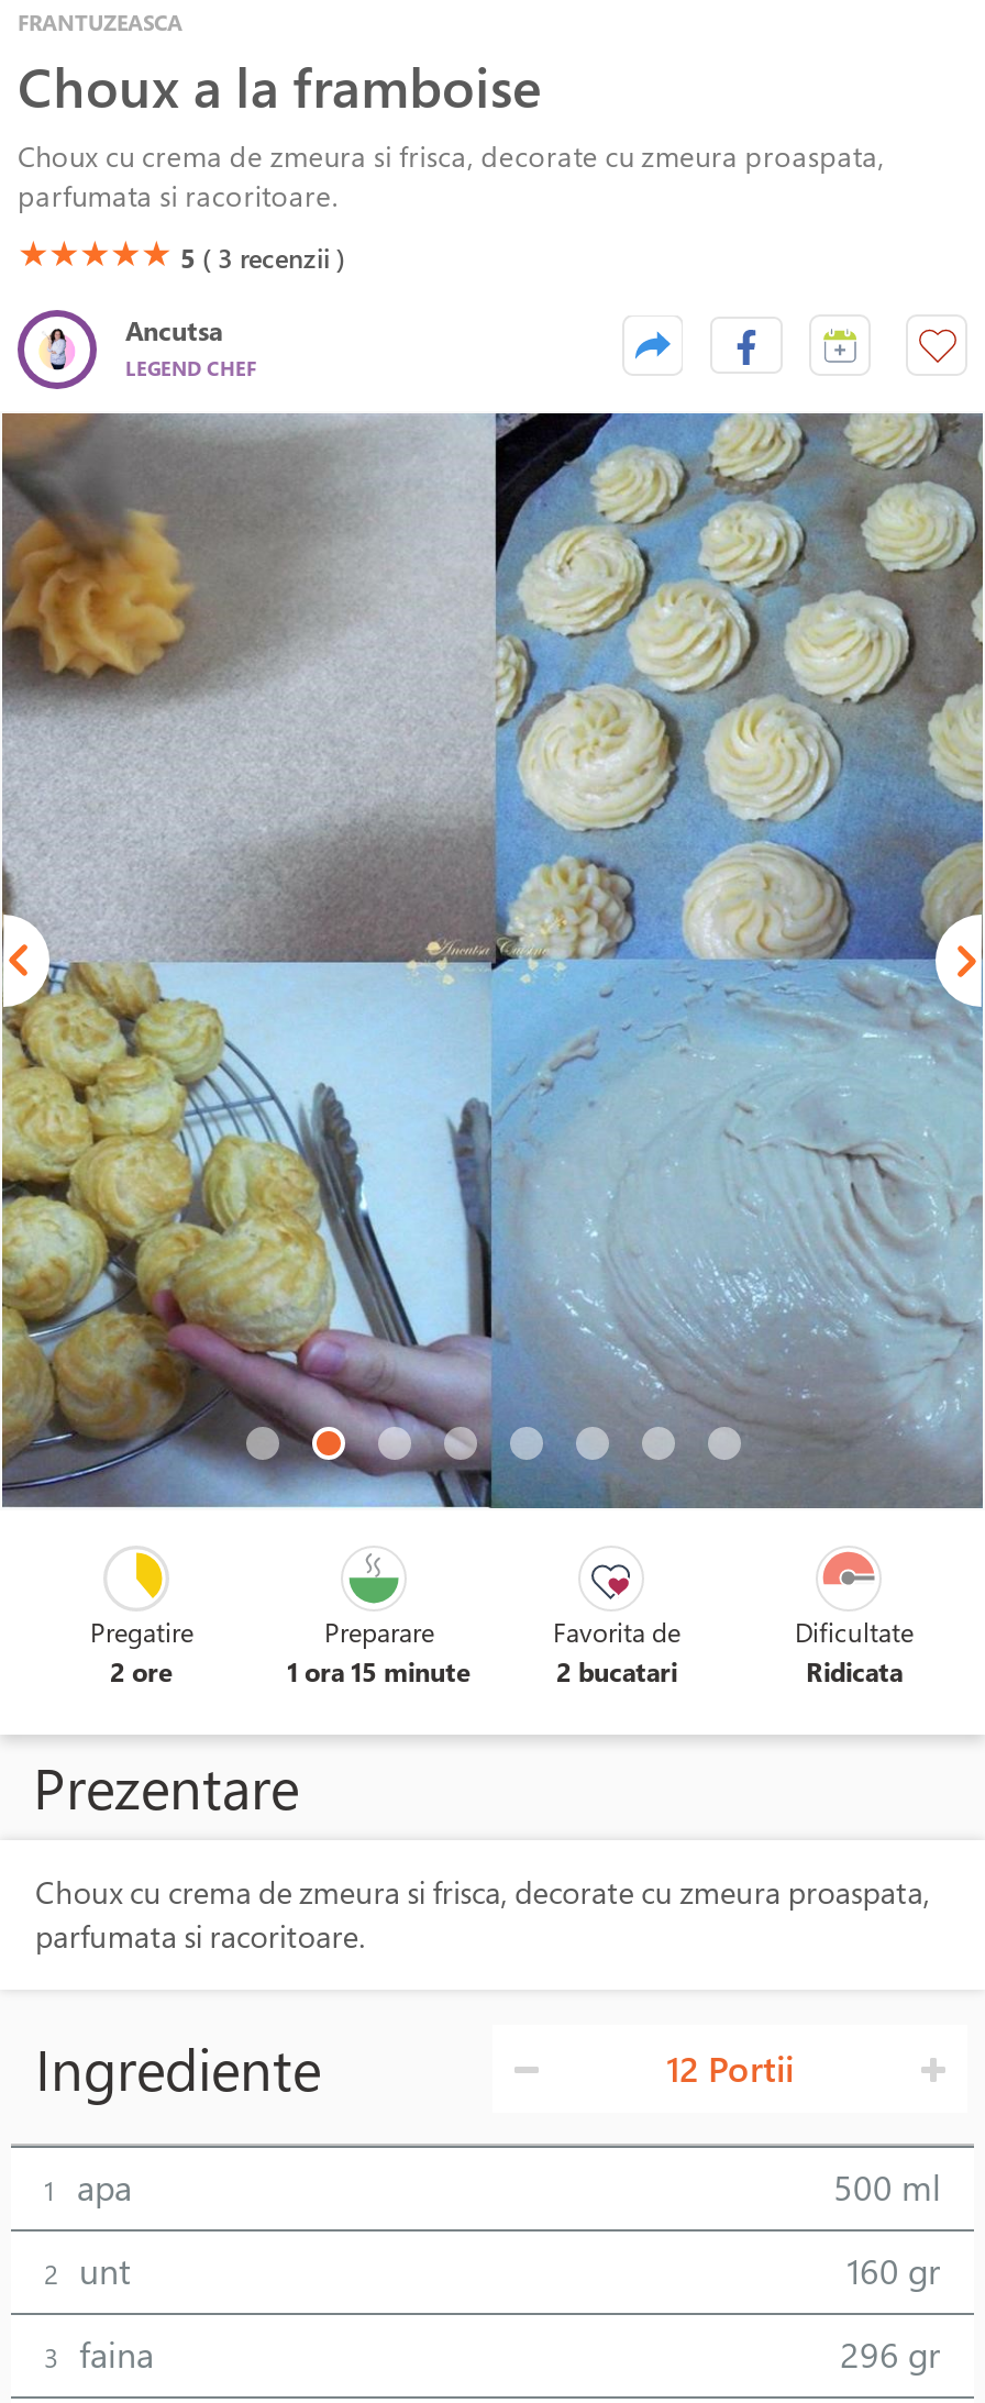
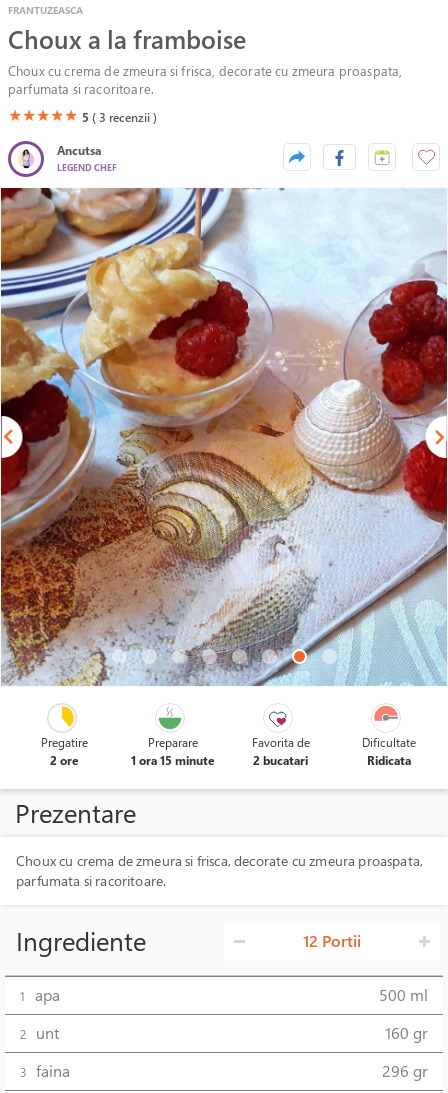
- [image]
+ [image]
